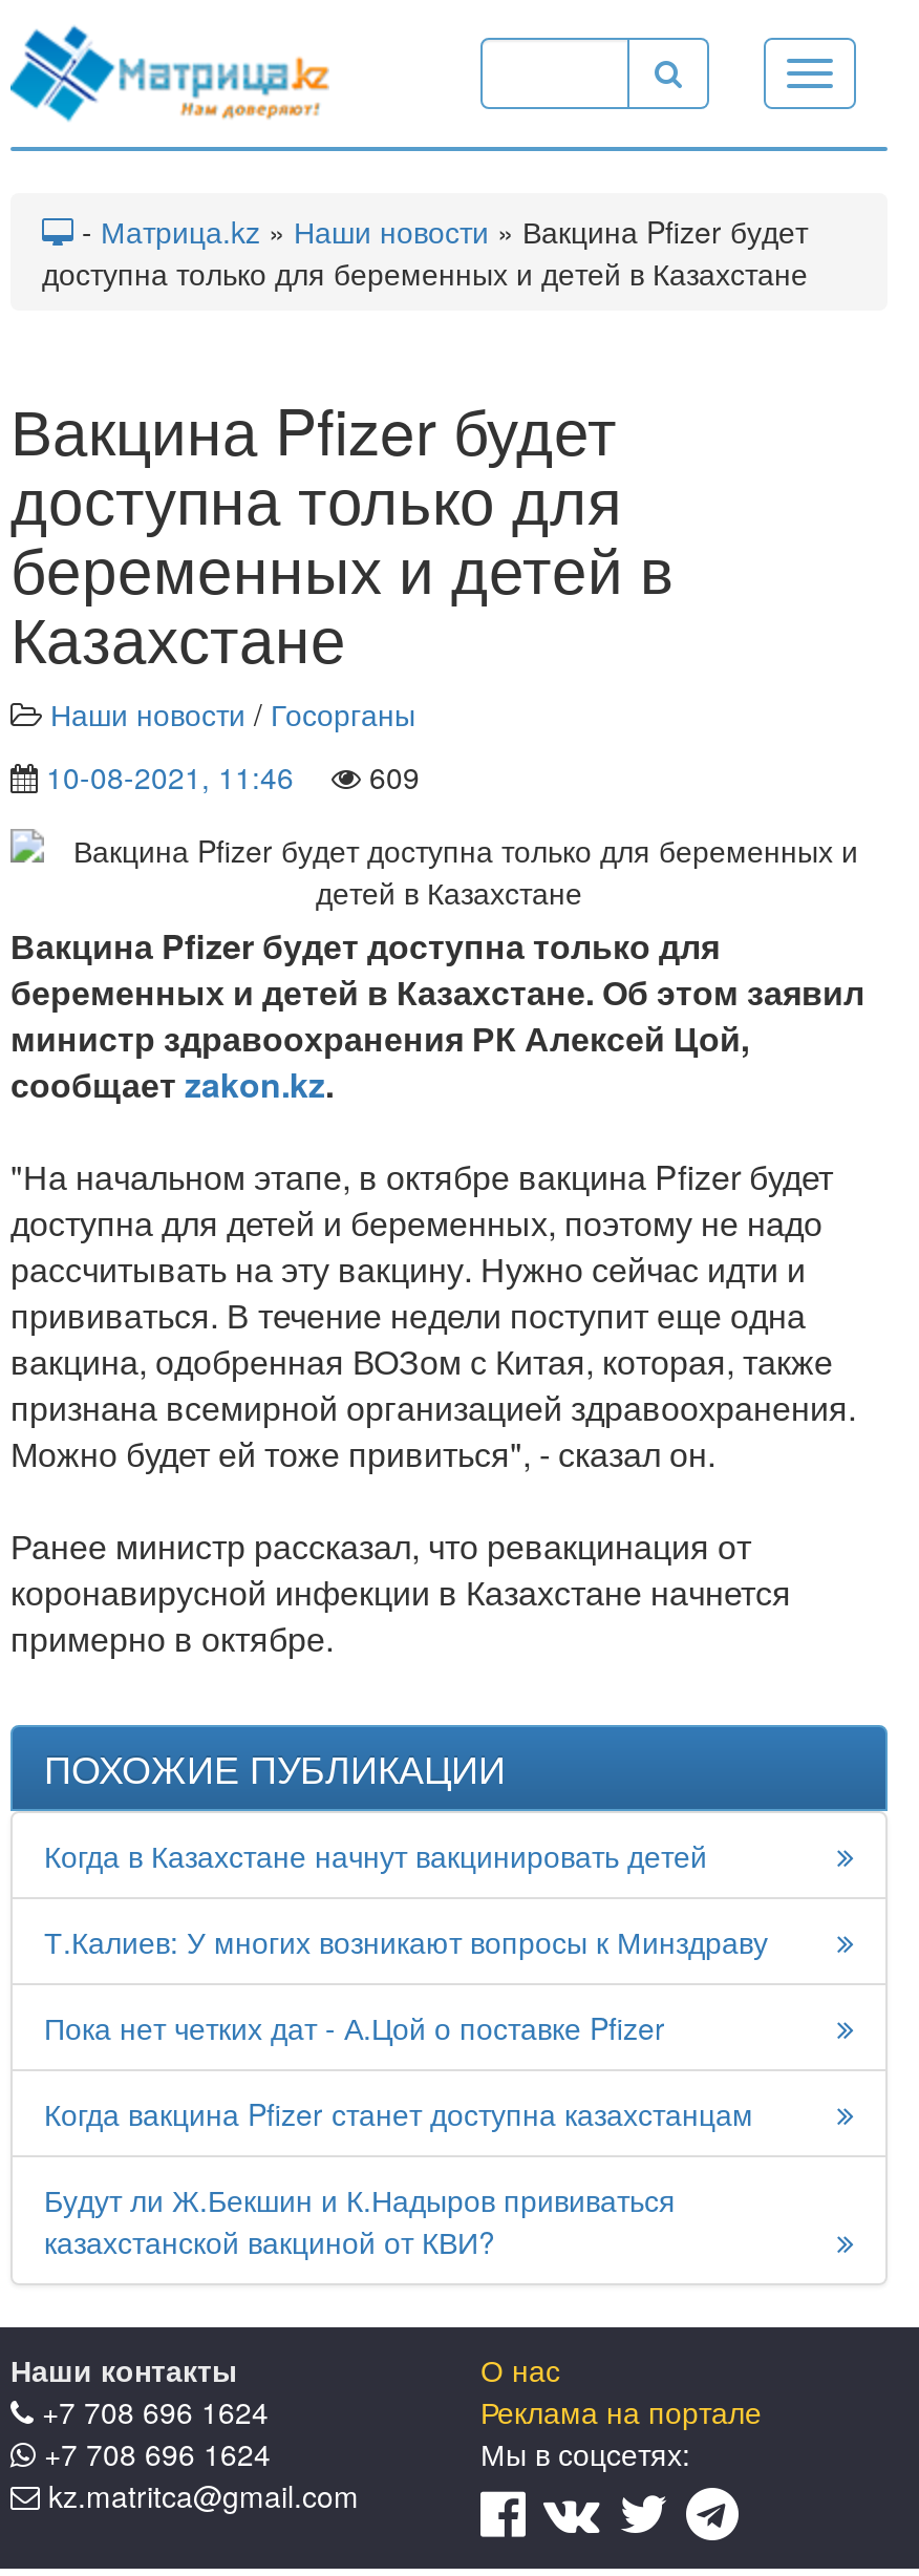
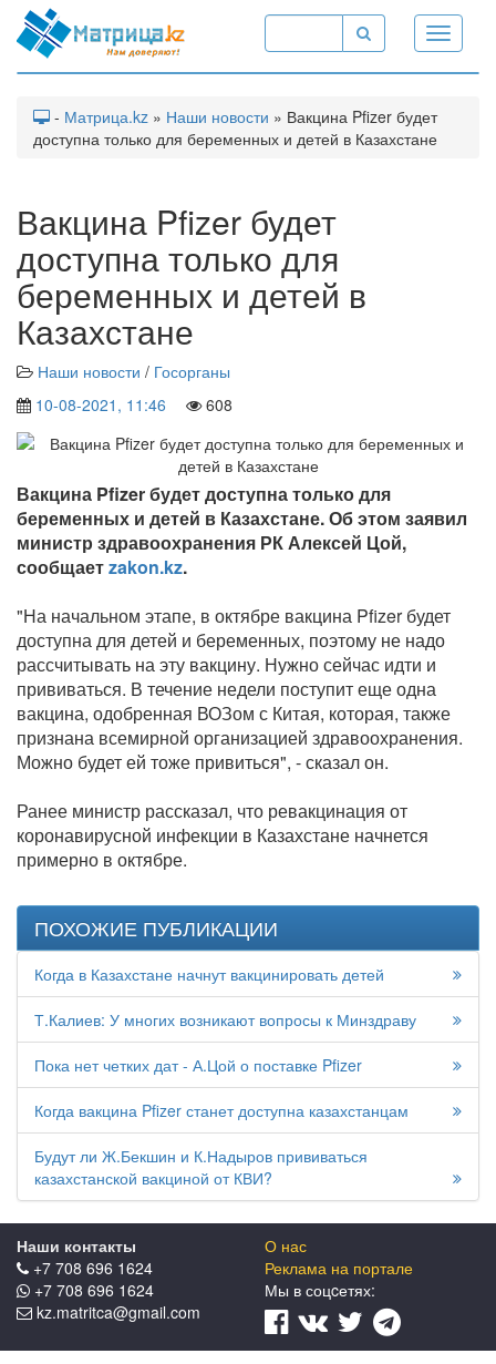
- 10-08-2021, 11:46 609
+ 10-08-2021, 11:46 608
